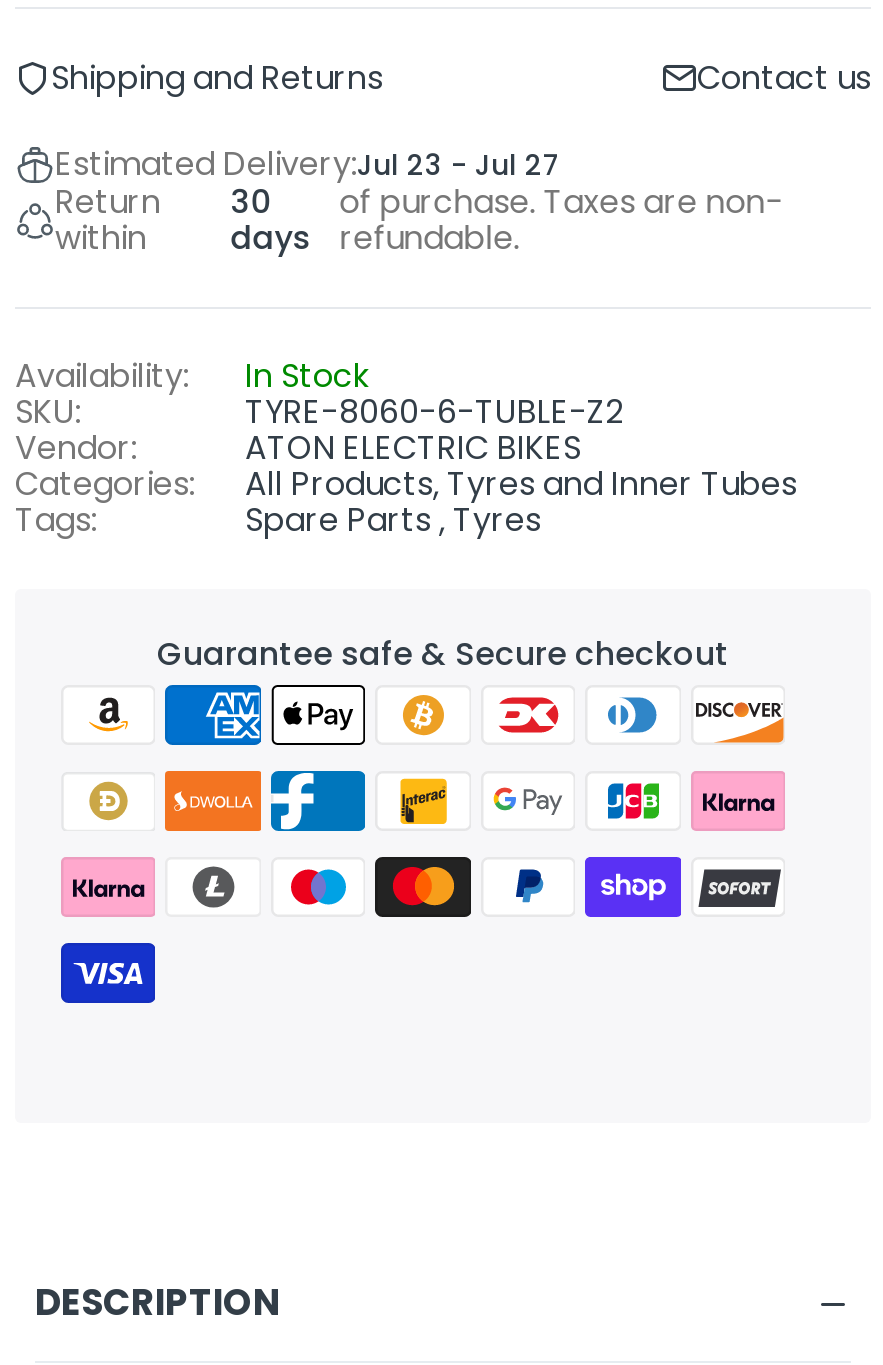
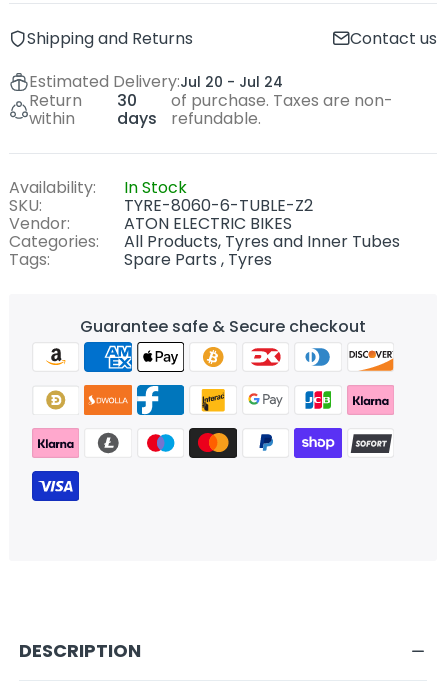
- Estimated Delivery:Jul 23 - Jul 27
+ Estimated Delivery:Jul 20 - Jul 24
